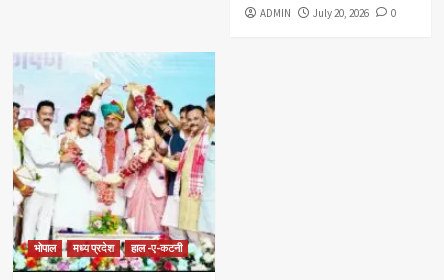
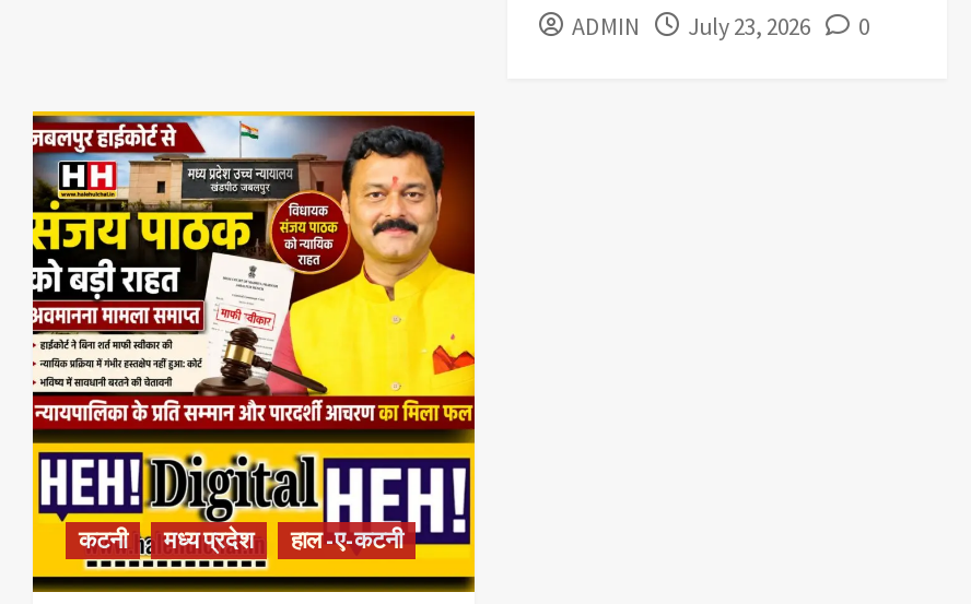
- ADMIN July 20, 2026 0
+ ADMIN July 23, 2026 0

- [image]
- भोपाल
+ [image]
+ कटनी
